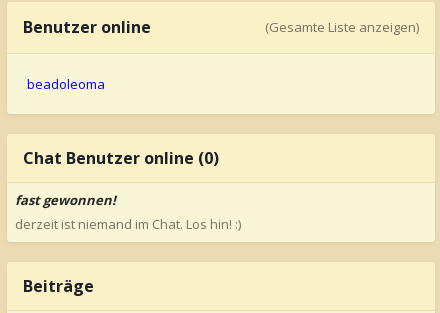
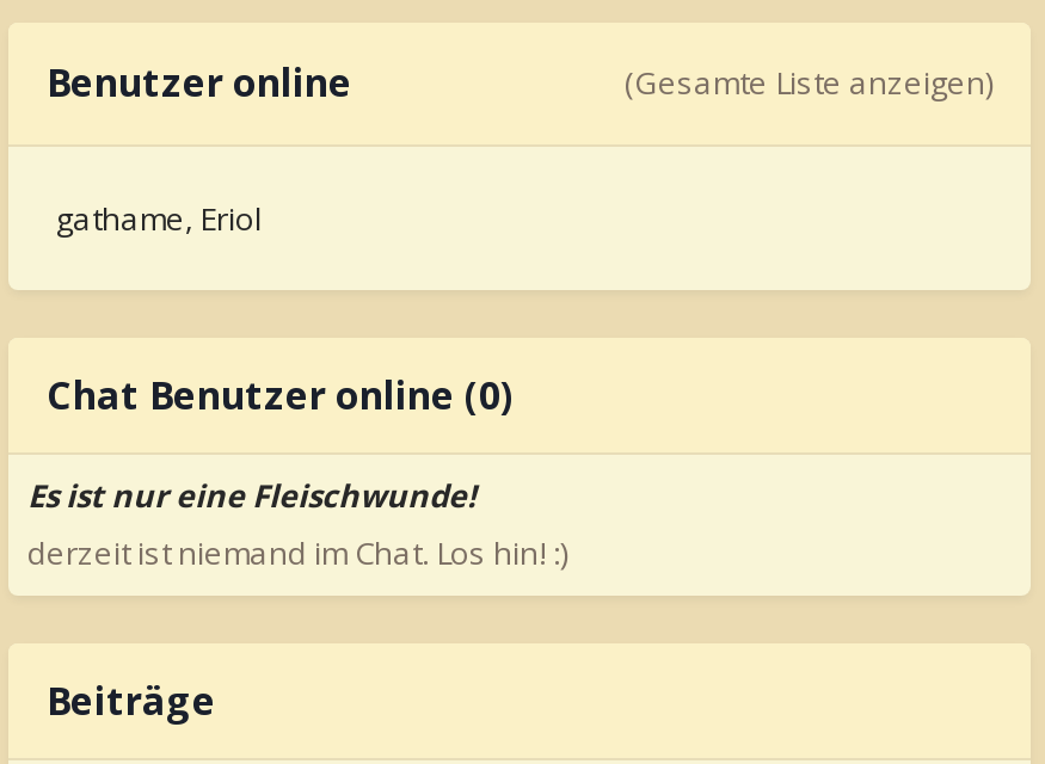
- beadoleoma
+ gathame Eriol

- fast gewonnen!
+ Es ist nur eine Fleischwunde!
